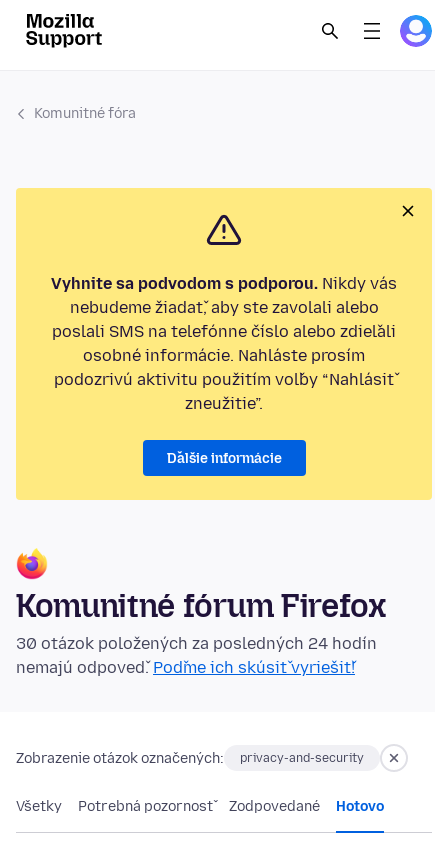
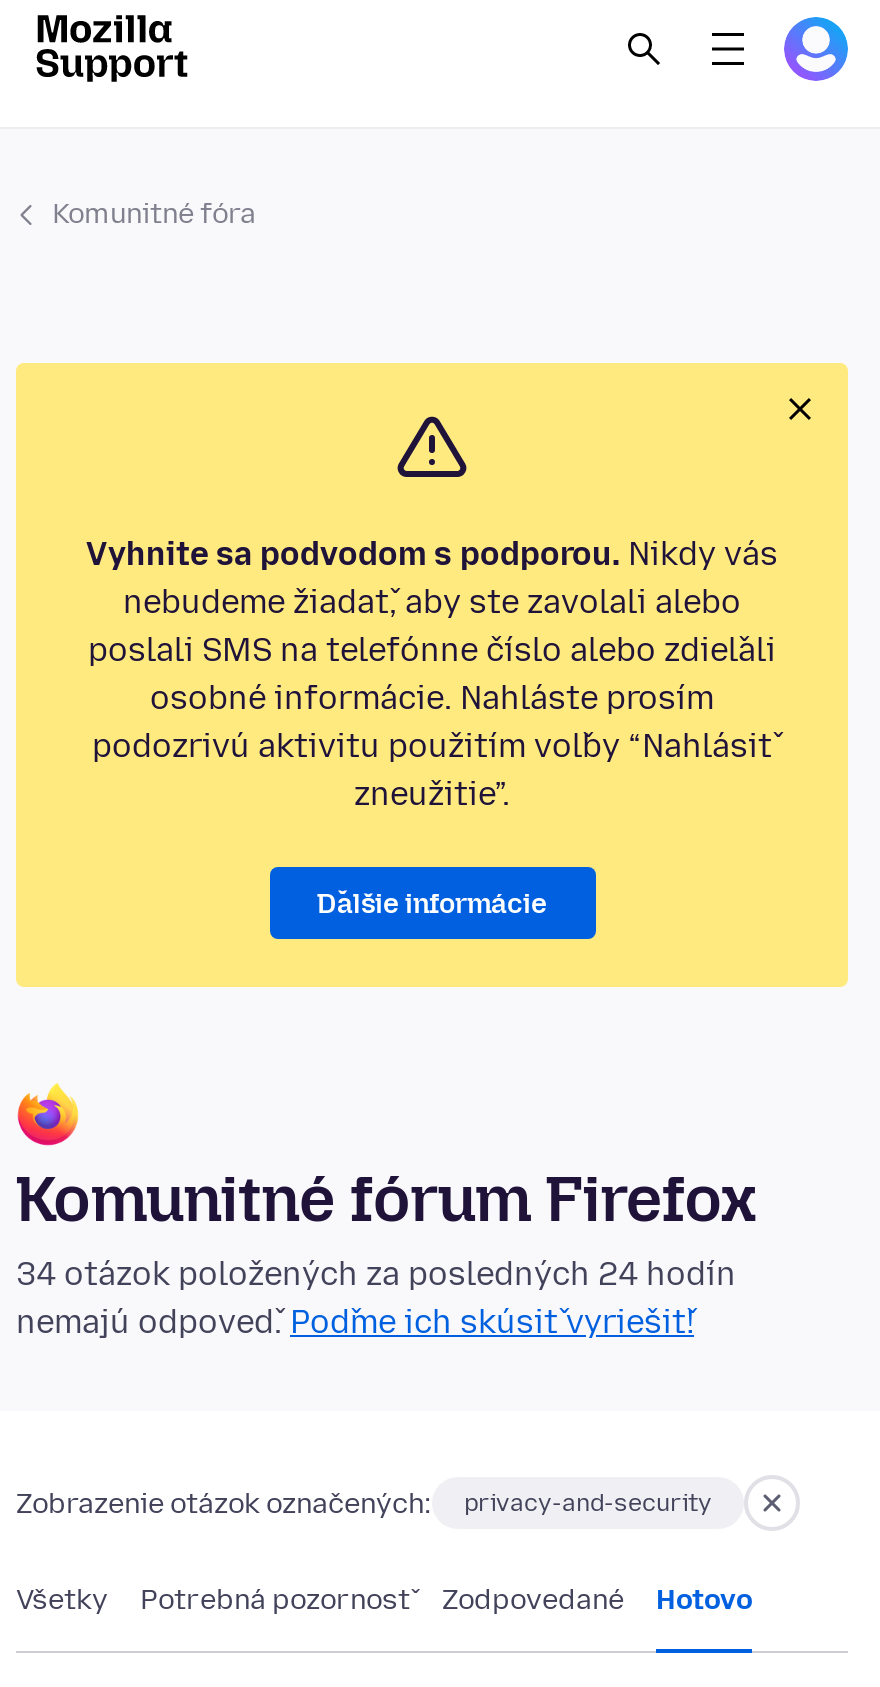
- 30 otázok položených za posledných 24 hodín
+ 34 otázok položených za posledných 24 hodín
